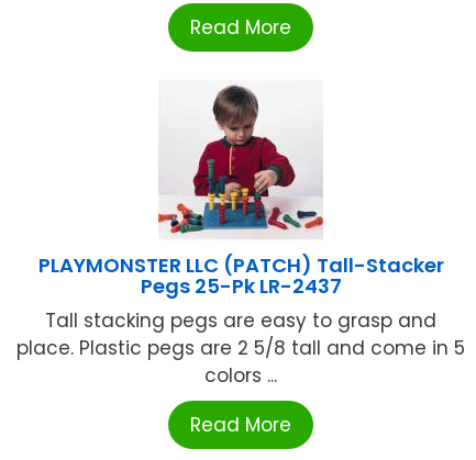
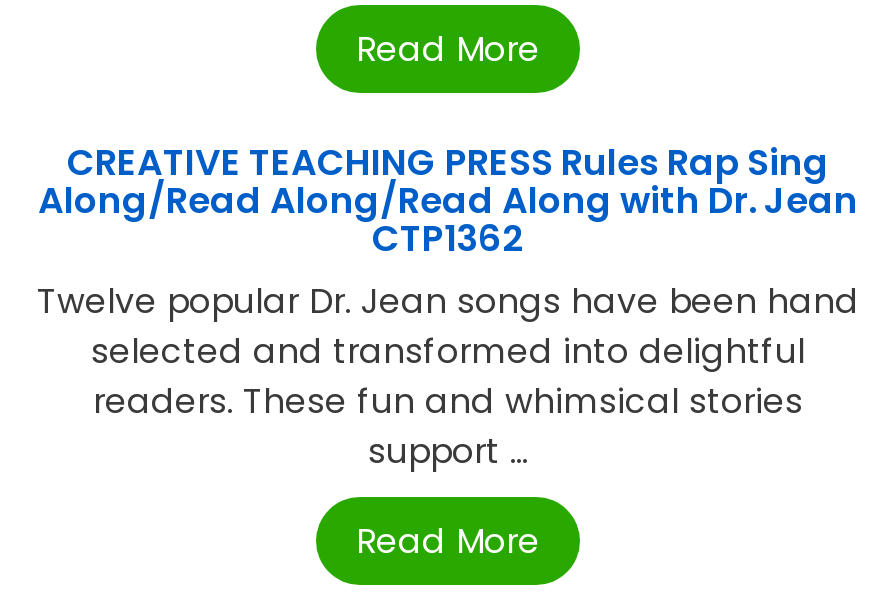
- PLAYMONSTER LLC (PATCH) Tall-Stacker
- Pegs 25-Pk LR-2437
- Tall stacking pegs are easy to grasp and
- place. Plastic pegs are 2 5/8 tall and come in 5
- colors ...
+ CREATIVE TEACHING PRESS Rules Rap Sing
+ Along/Read Along/Read Along with Dr. Jean
+ CTP1362
+ Twelve popular Dr. Jean songs have been hand
+ selected and transformed into delightful
+ readers. These fun and whimsical stories
+ support ...
